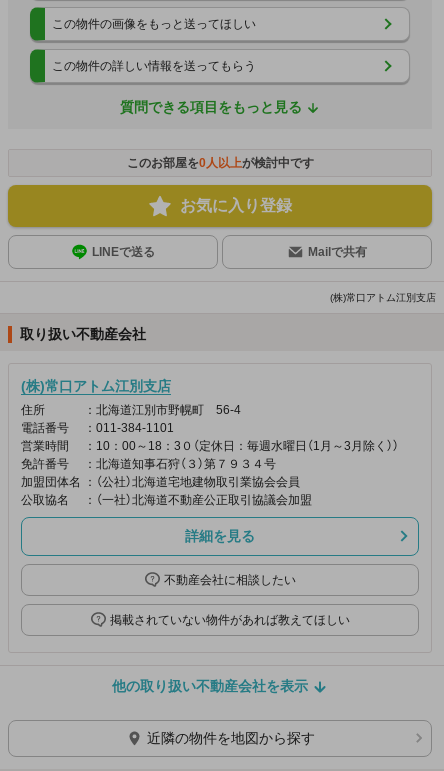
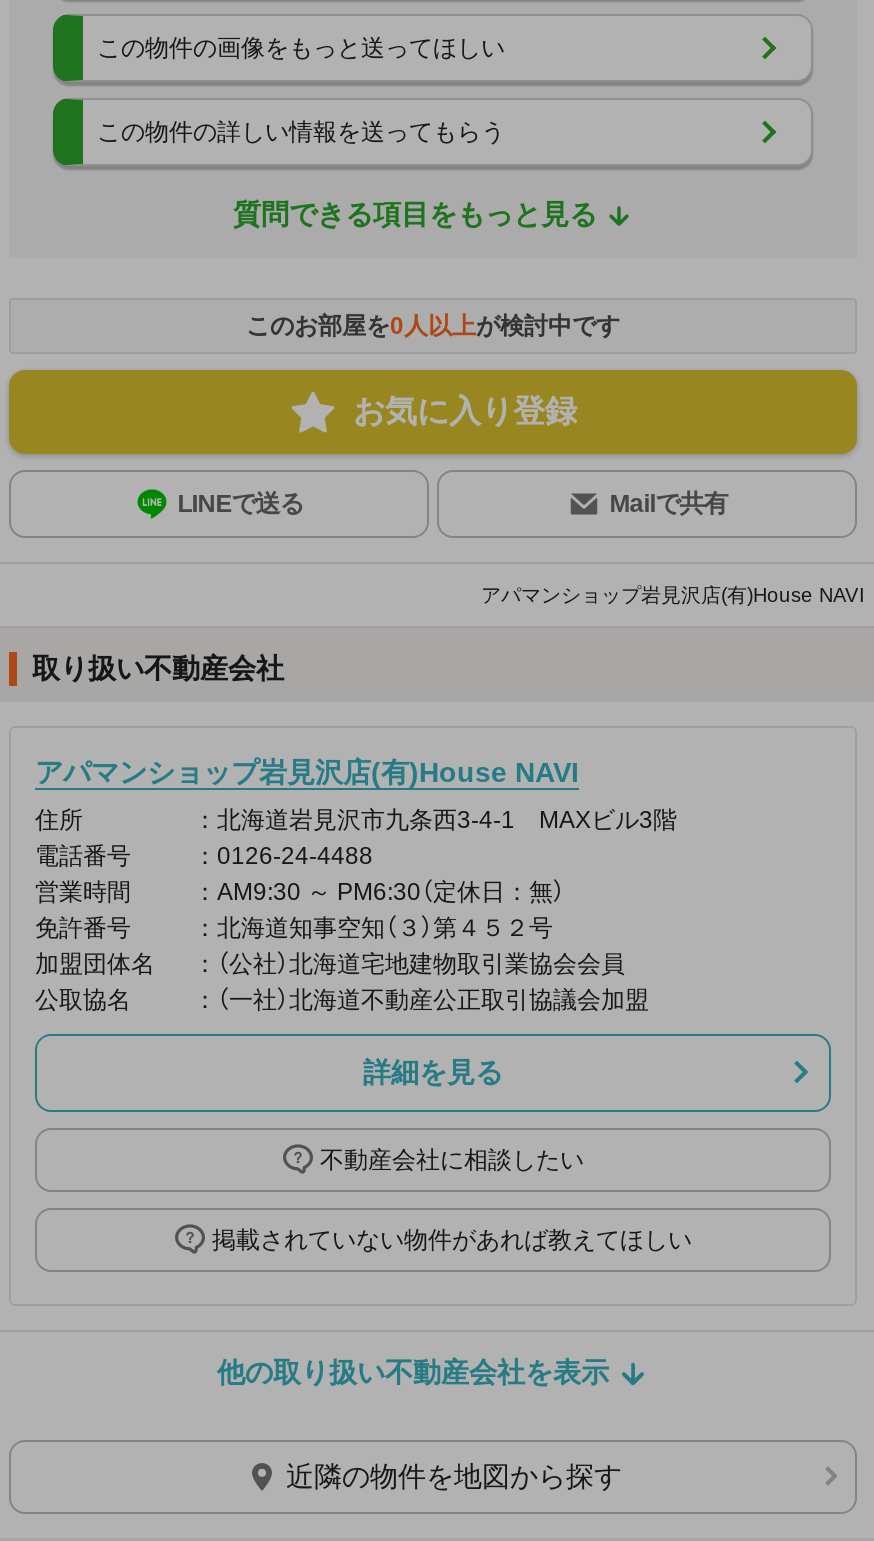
- (株)常口アトム江別支店
+ アパマンショップ岩見沢店(有)House NAVI

- (株)常口アトム江別支店
+ アパマンショップ岩見沢店(有)House NAVI

- ：北海道江別市野幌町 56-4
+ ：北海道岩見沢市九条西3-4-1 MAXビル3階

- ：011-384-1101
+ ：0126-24-4488

- ：10：00～18：3０（定休日：毎週水曜日（1月～3月除く））
+ ：AM9:30 ～ PM6:30（定休日：無）

- ：北海道知事石狩（３）第７９３４号
- 加盟団体名 ：（公社）北海道宅地建物取引業協会会員
+ ：北海道知事空知（３）第４５２号
+ 加盟団体名
+ ：（公社）北海道宅地建物取引業協会会員
